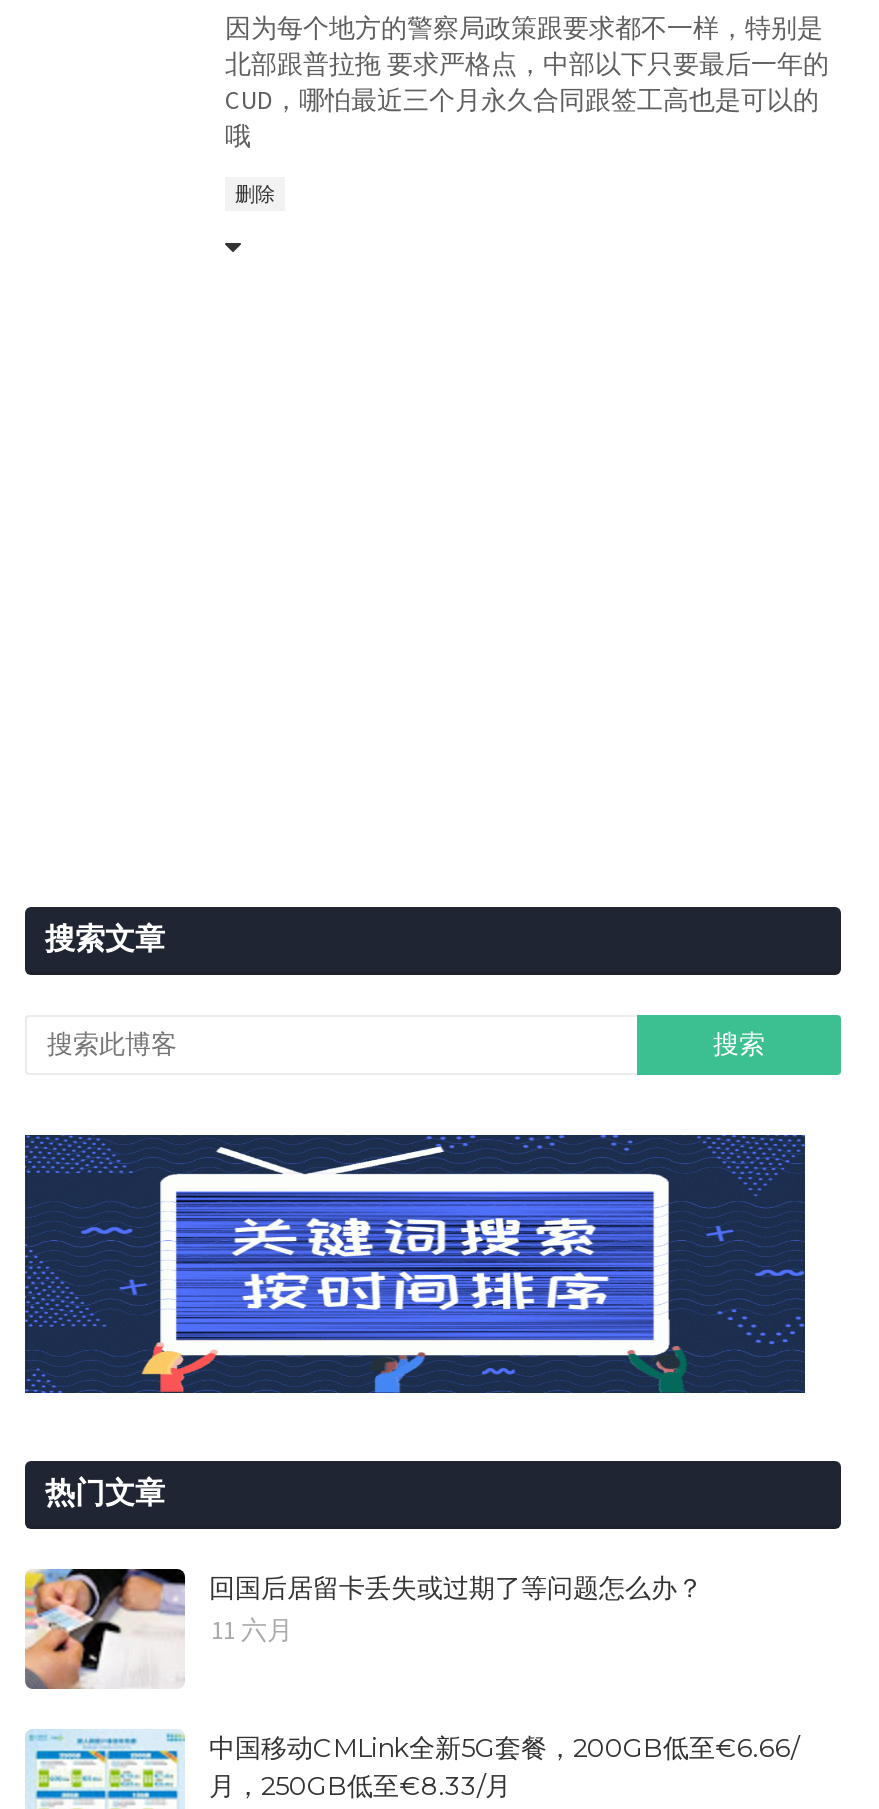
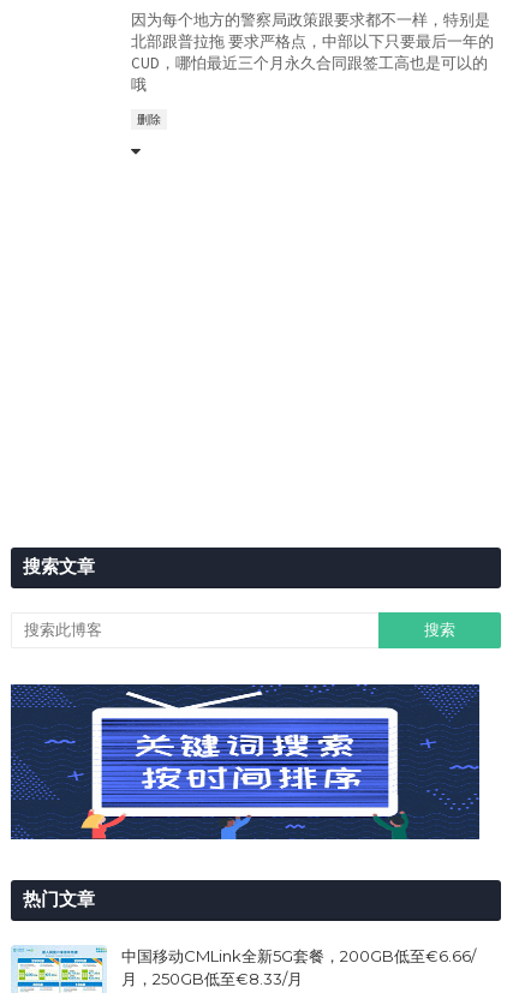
- [image]
- 回国后居留卡丢失或过期了等问题怎么办？
- 11 六月
